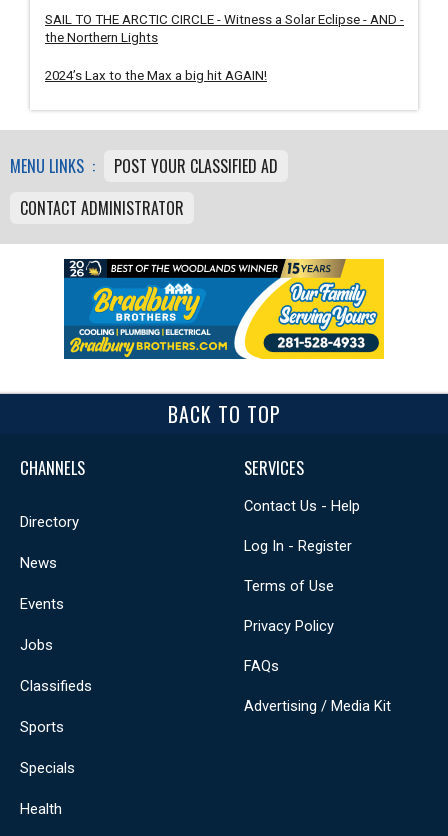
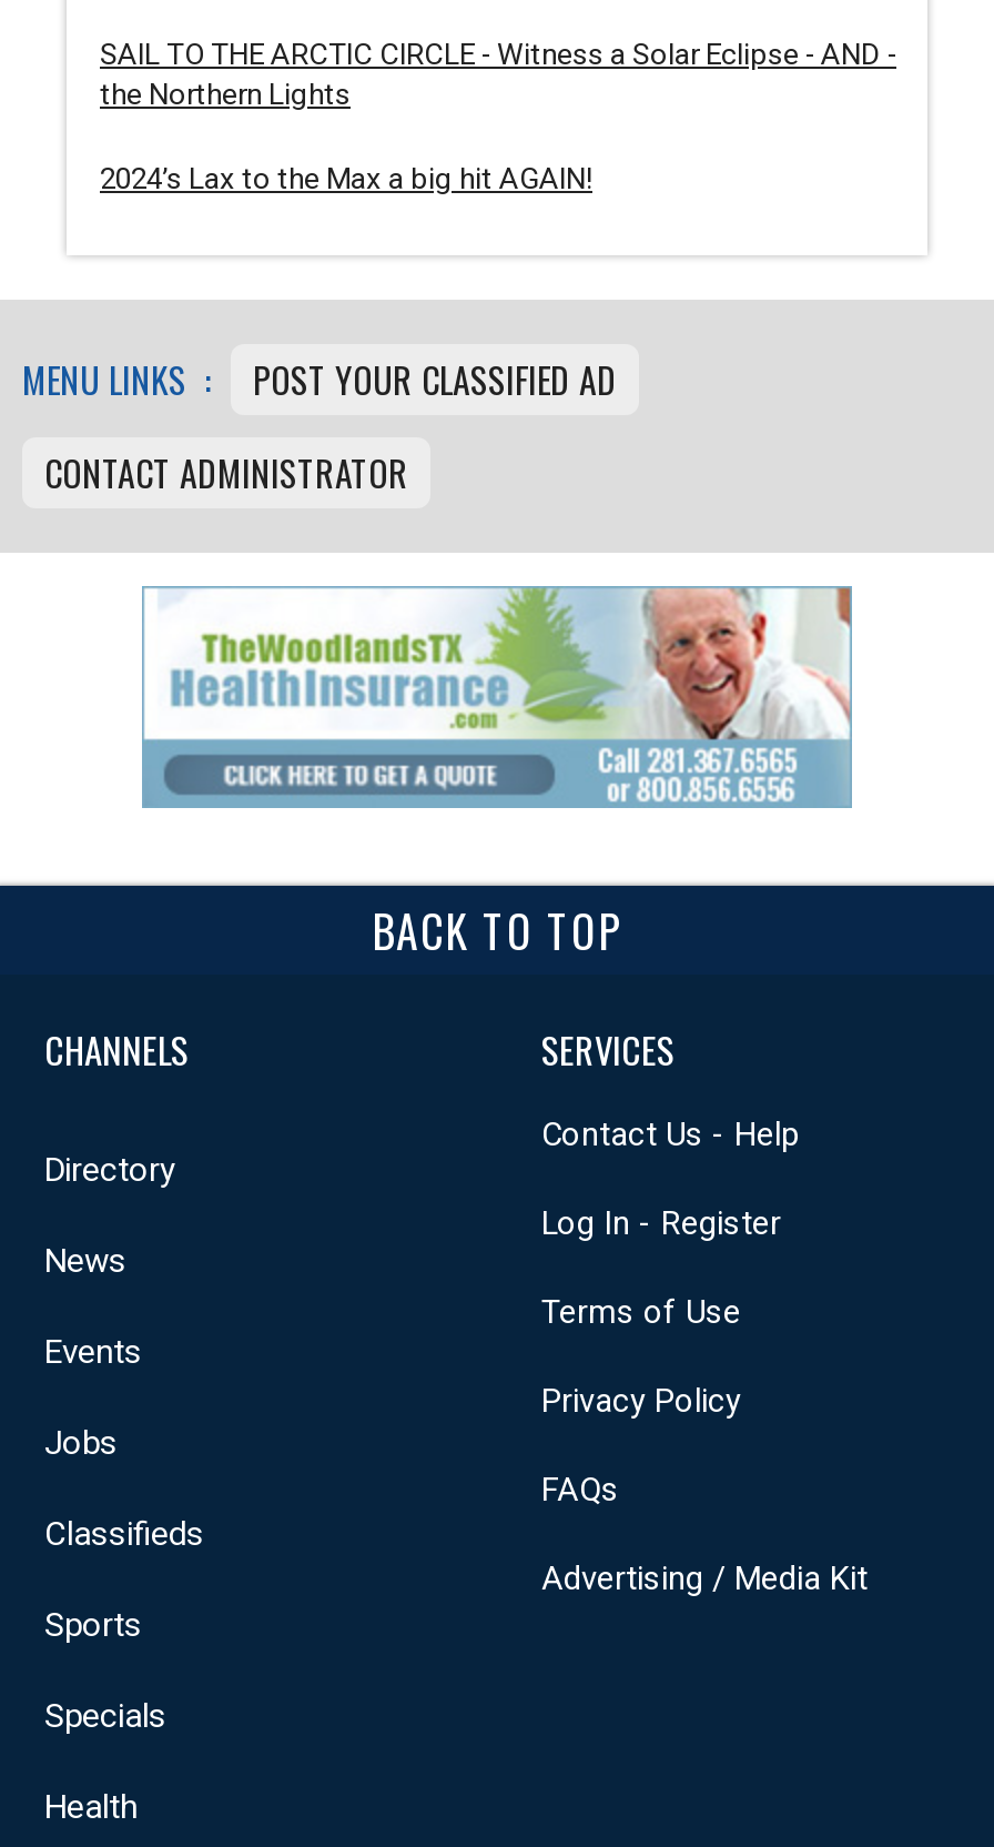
- [image]
+ [image]
